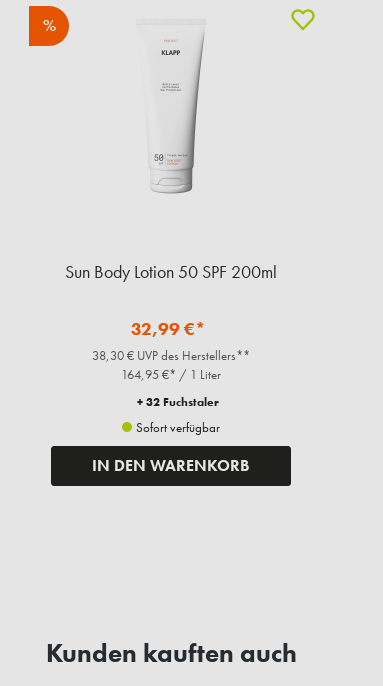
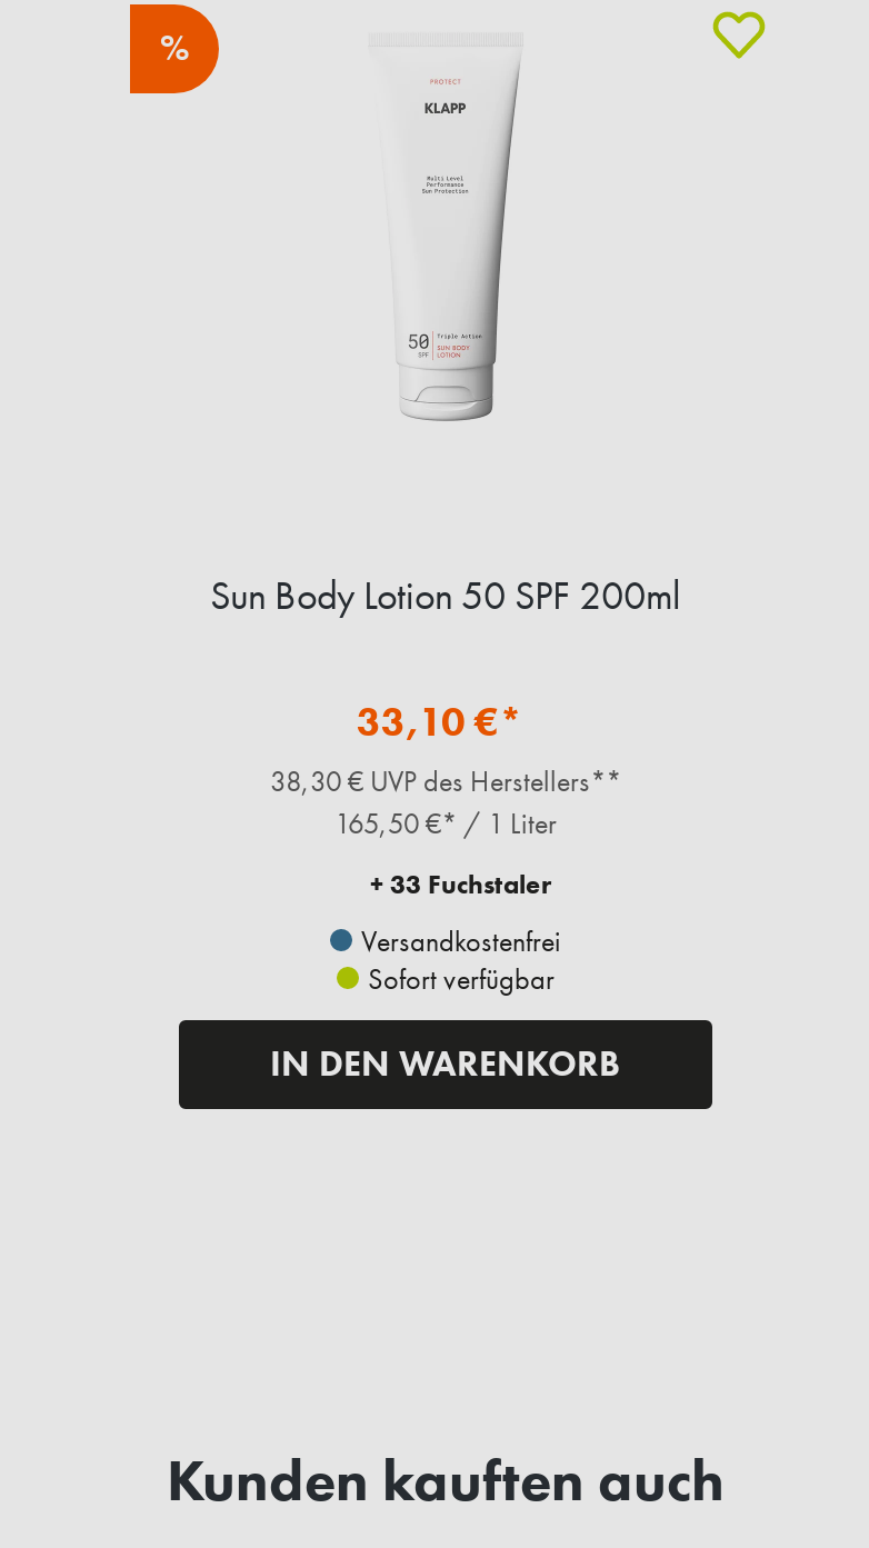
- 32,99 €*
+ 33,10 €*

- 164,95 €* / 1 Liter
- + 32 Fuchstaler
+ 165,50 €* / 1 Liter
+ + 33 Fuchstaler
+ Versandkostenfrei
